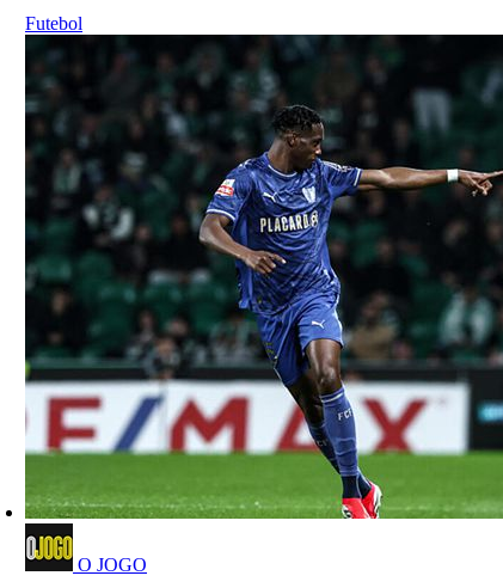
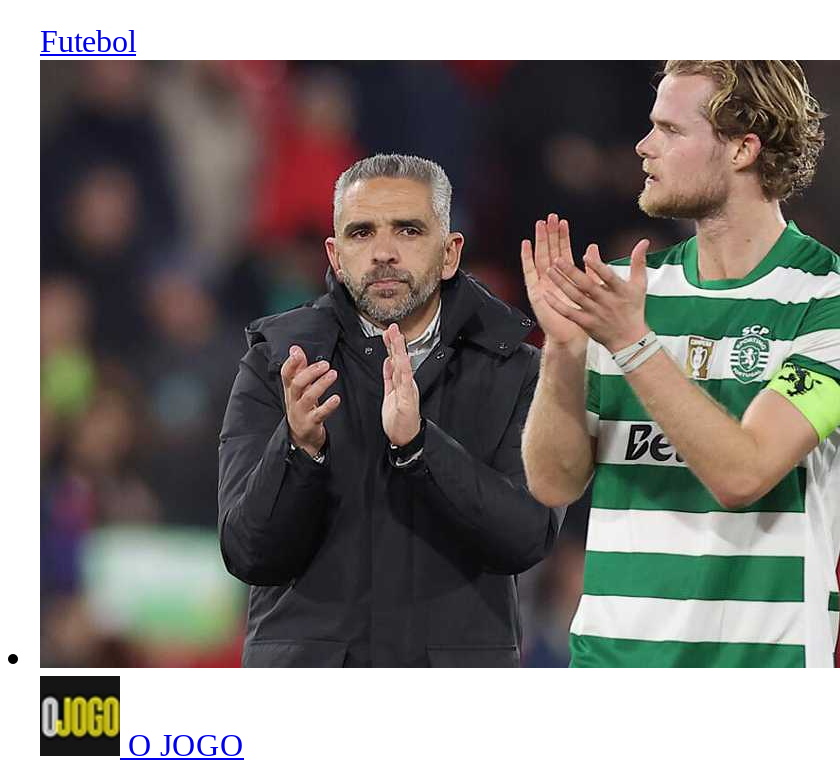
- [image]
+ [image]
